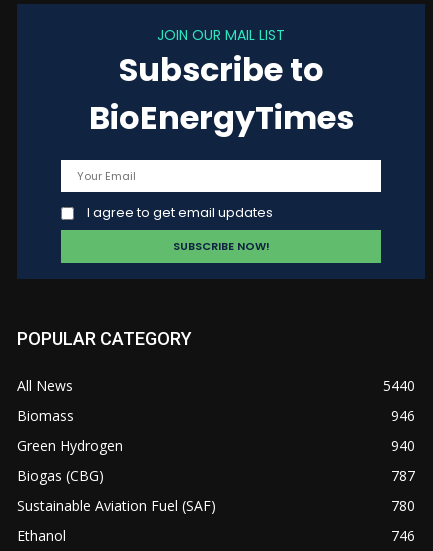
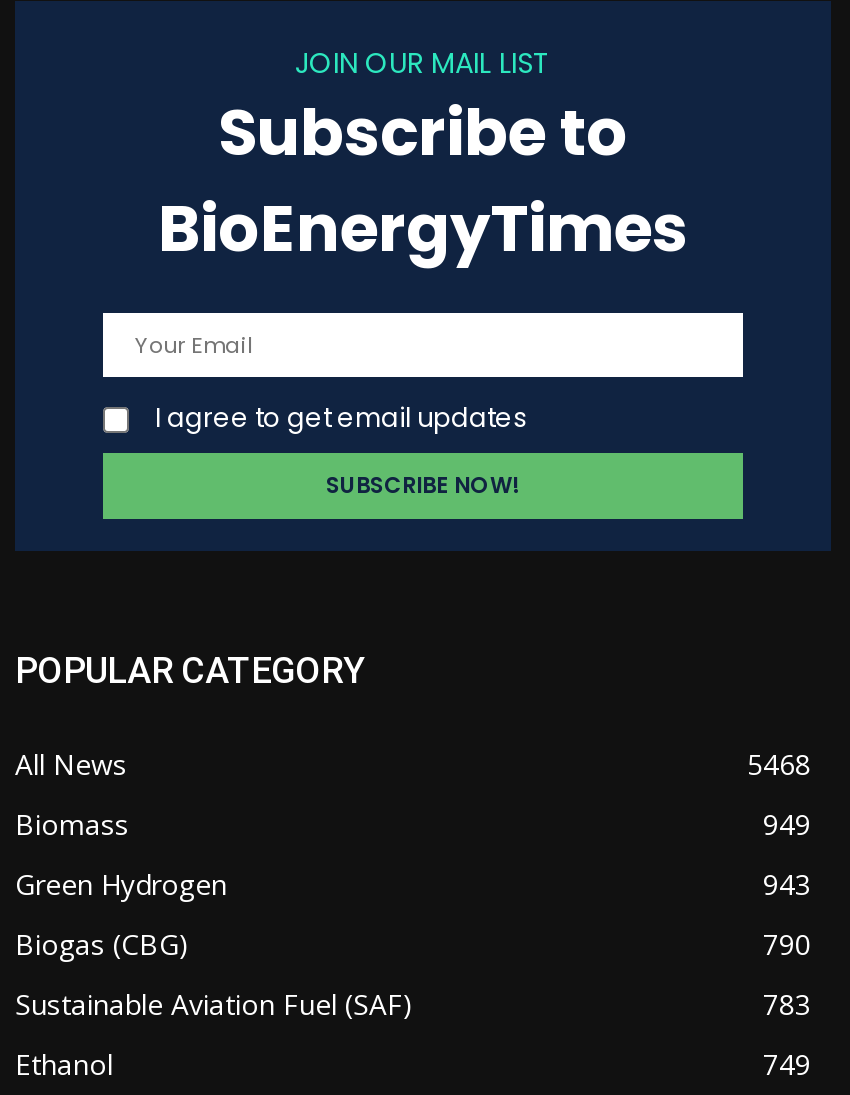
- 5440
+ 5468

- 946
+ 949

- 940
+ 943

- 787
+ 790

- 780
+ 783

- 746
+ 749
